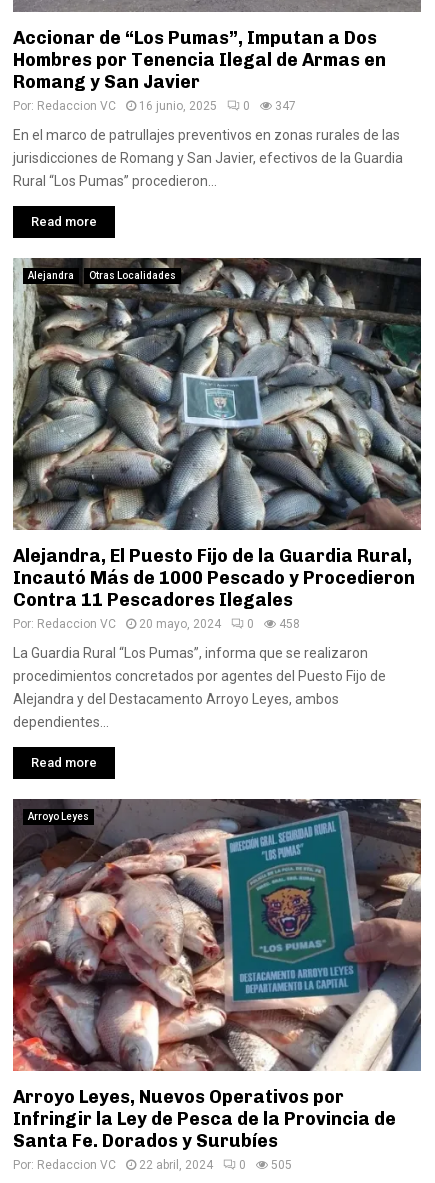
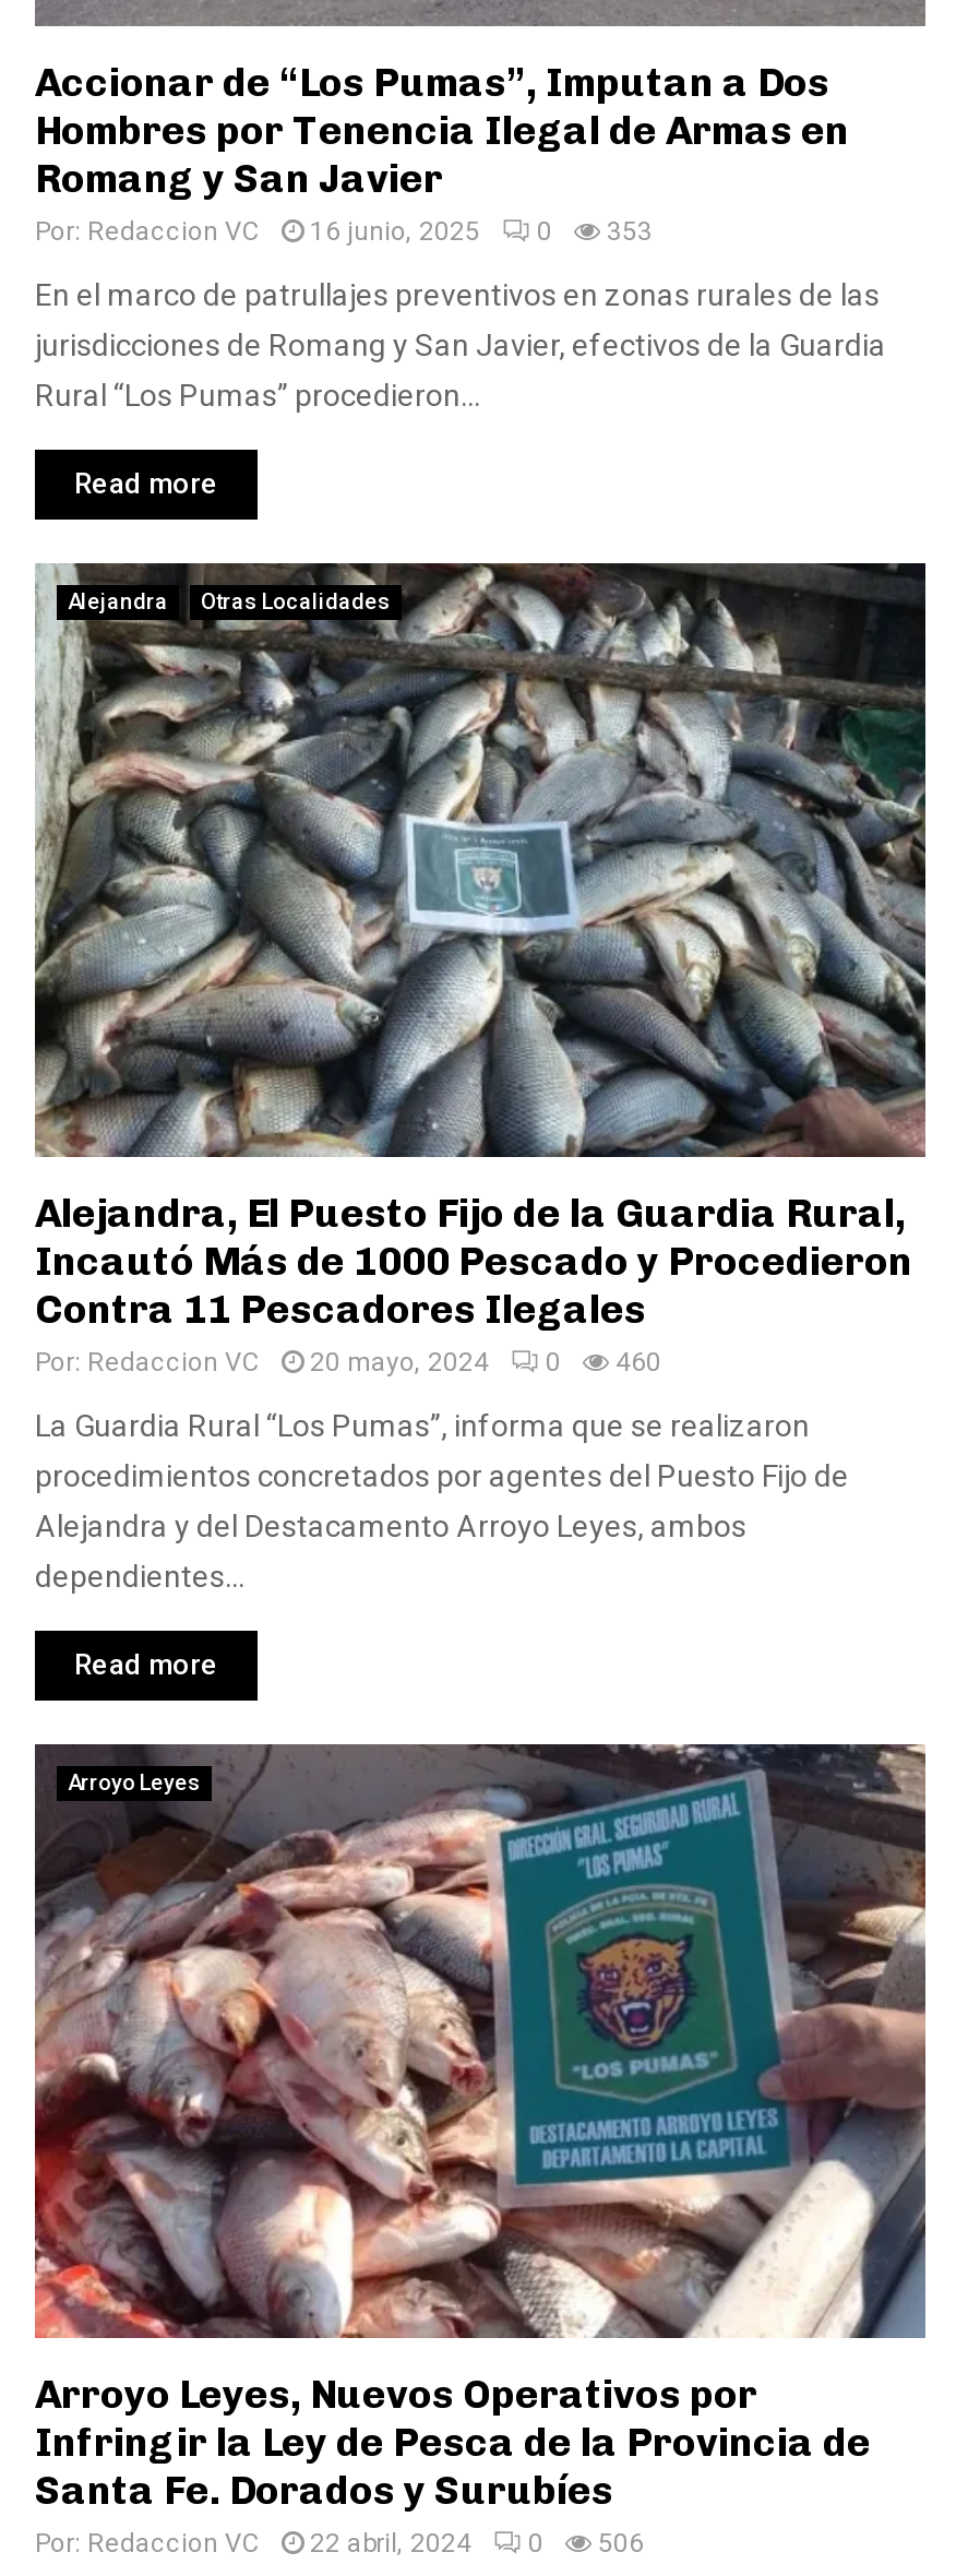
- Por: Redaccion VC 16 junio, 2025 0 347
+ Por: Redaccion VC 16 junio, 2025 0 353

- Por: Redaccion VC 20 mayo, 2024 0 458
+ Por: Redaccion VC 20 mayo, 2024 0 460

- Por: Redaccion VC 22 abril, 2024 0 505
+ Por: Redaccion VC 22 abril, 2024 0 506
